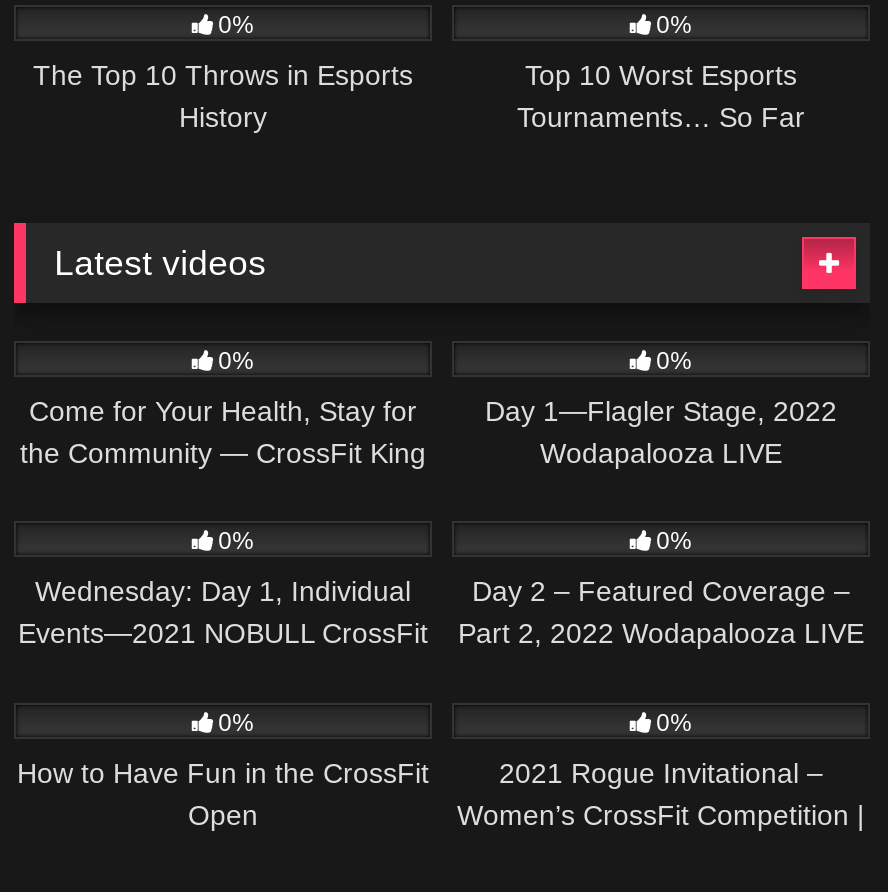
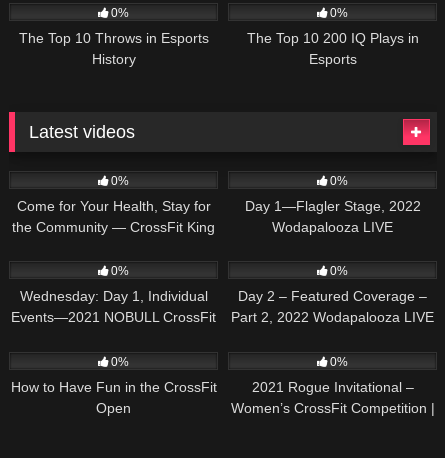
- Top 10 Worst Esports
- Tournaments… So Far
+ The Top 10 200 IQ Plays in
+ Esports
